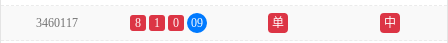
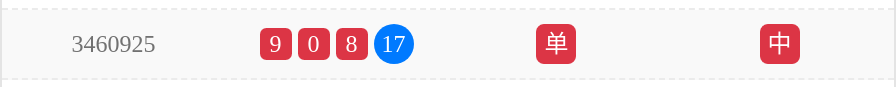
- 3460117
+ 3460925
+ 9
+ 0

- 1
- 0
- 09
+ 17
